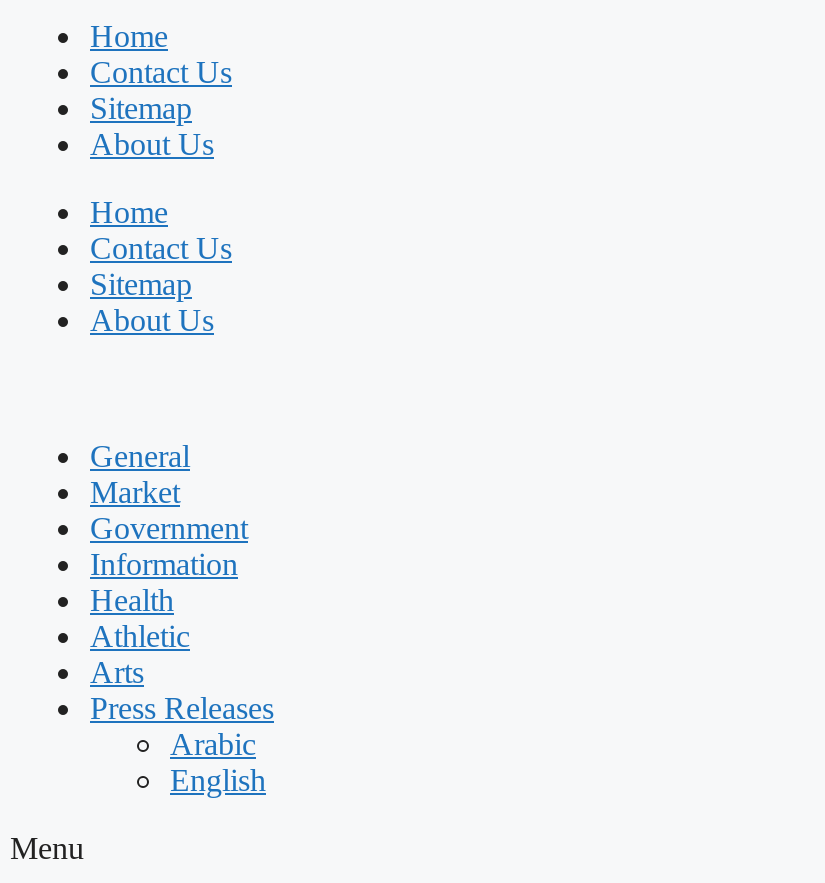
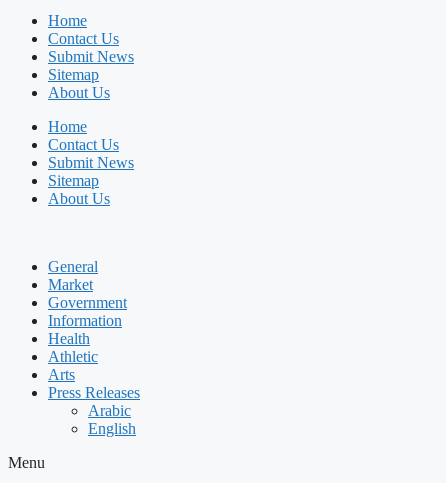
+ Submit News

+ Submit News
